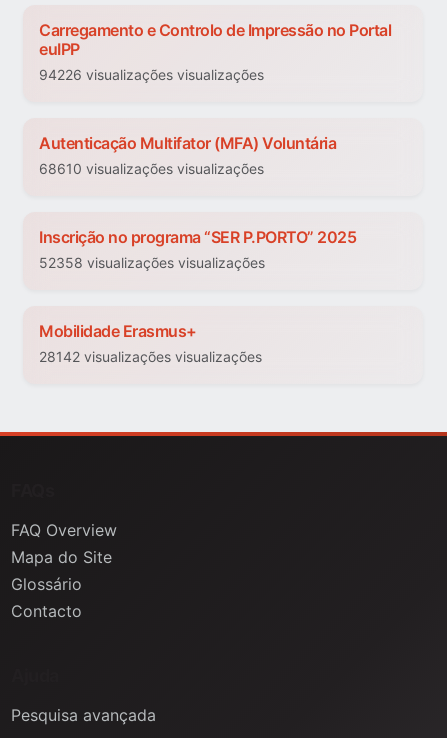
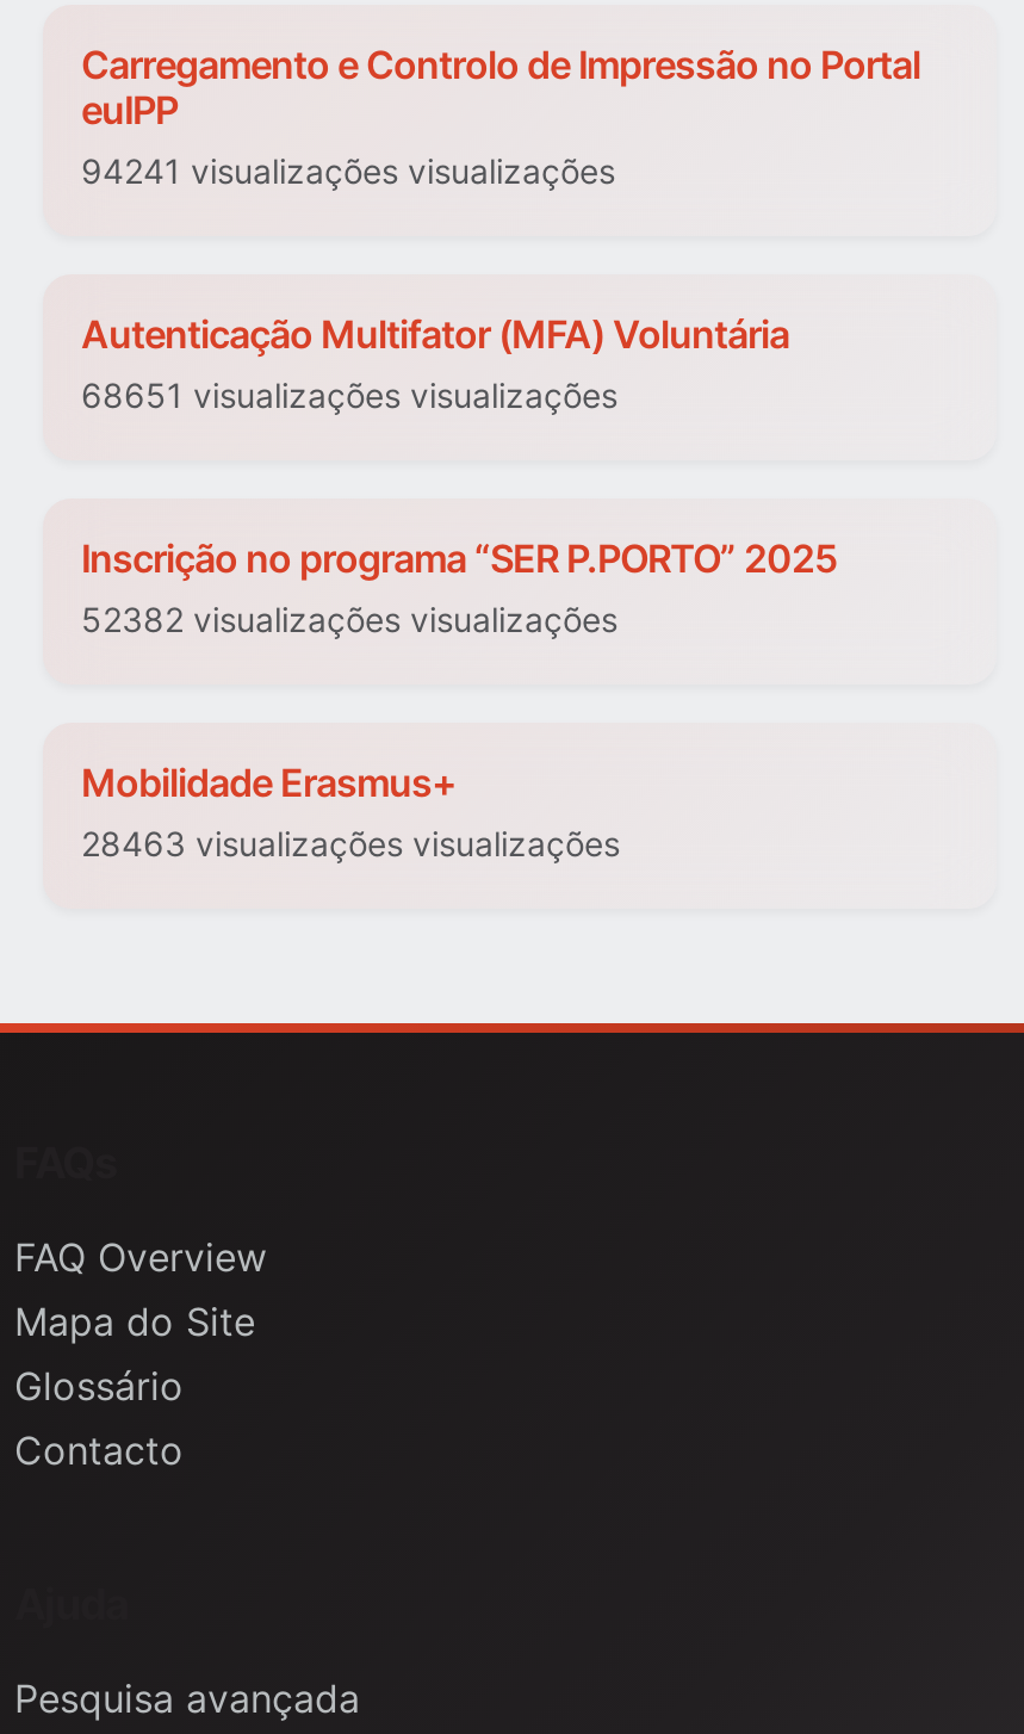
- 94226 visualizações visualizações
+ 94241 visualizações visualizações

- 68610 visualizações visualizações
+ 68651 visualizações visualizações

- 52358 visualizações visualizações
+ 52382 visualizações visualizações

- 28142 visualizações visualizações
+ 28463 visualizações visualizações
